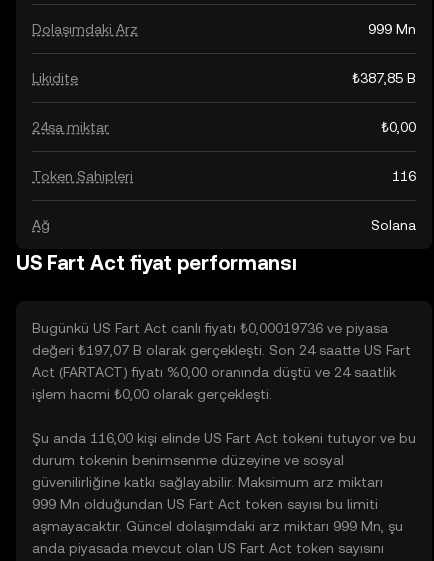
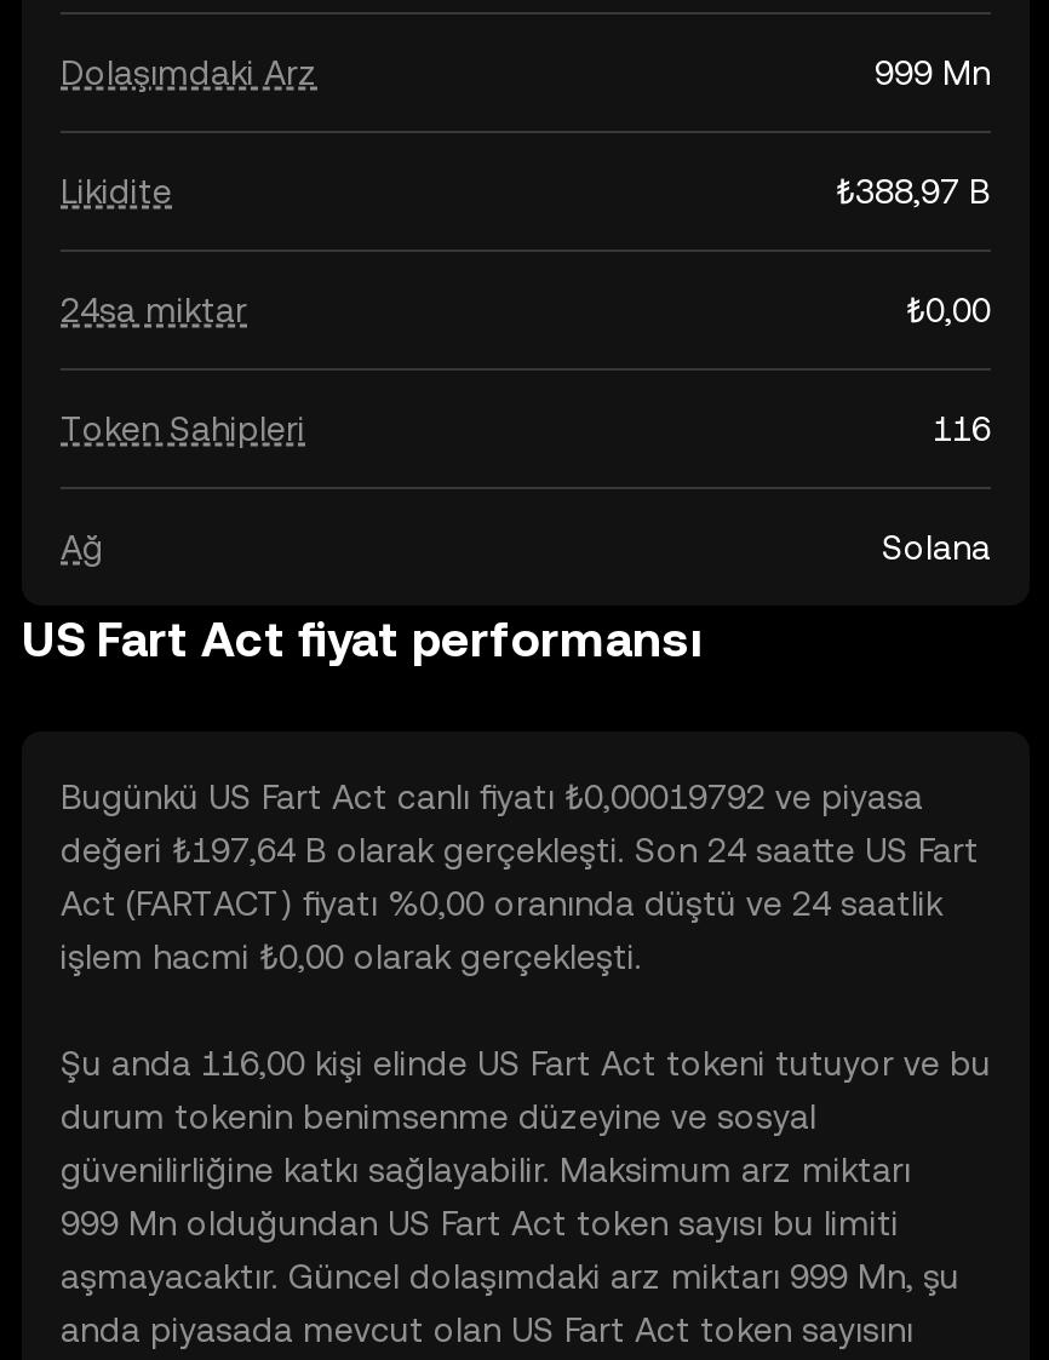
- ₺387,85 B
+ ₺388,97 B

- Bugünkü US Fart Act canlı fiyatı ₺0,00019736 ve piyasa
+ Bugünkü US Fart Act canlı fiyatı ₺0,00019792 ve piyasa

- değeri ₺197,07 B olarak gerçekleşti. Son 24 saatte US Fart
+ değeri ₺197,64 B olarak gerçekleşti. Son 24 saatte US Fart
